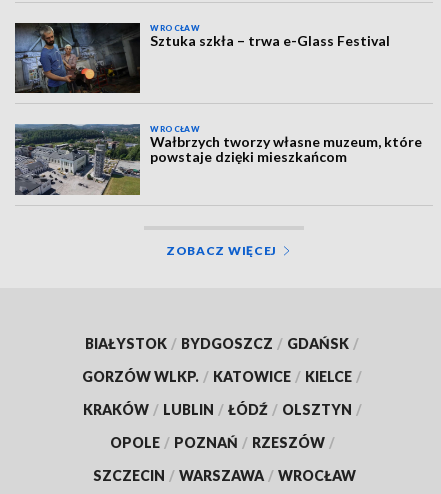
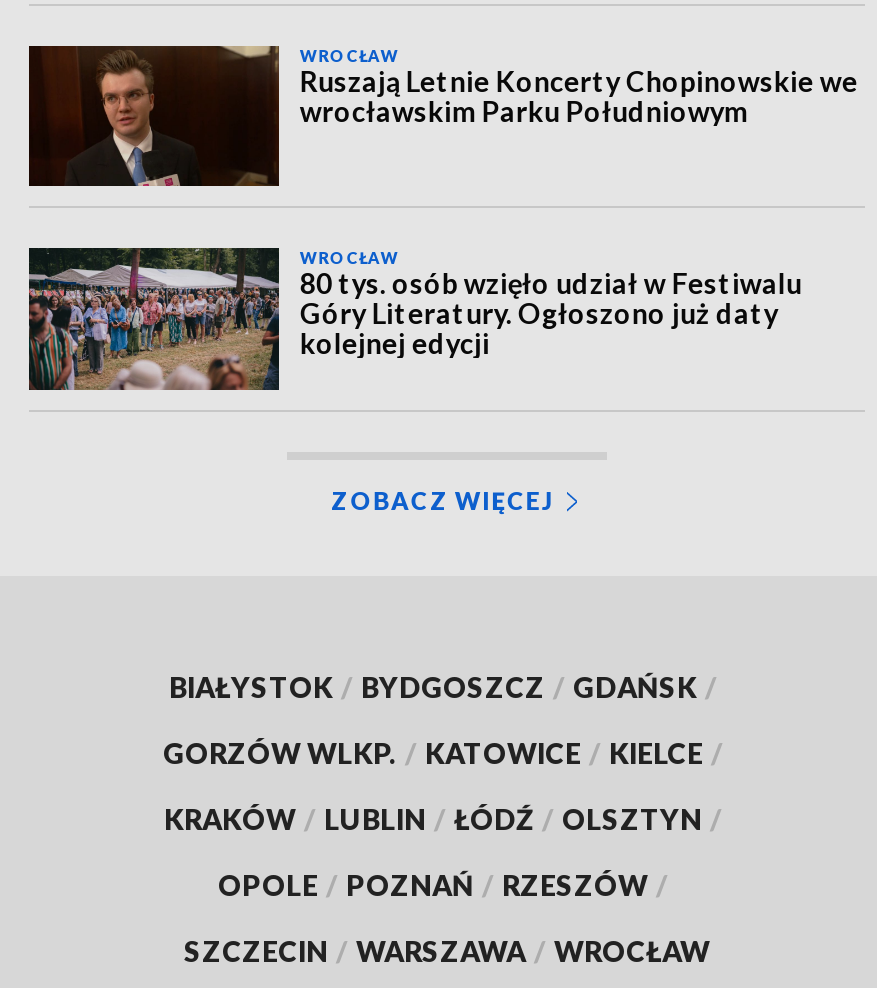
- [image]
- Sztuka szkła – trwa e-Glass Festival
+ [image]
+ Ruszają Letnie Koncerty Chopinowskie we
+ wrocławskim Parku Południowym

- [image]
- Wałbrzych tworzy własne muzeum, które
- powstaje dzięki mieszkańcom
+ [image]
+ 80 tys. osób wzięło udział w Festiwalu
+ Góry Literatury. Ogłoszono już daty
+ kolejnej edycji
